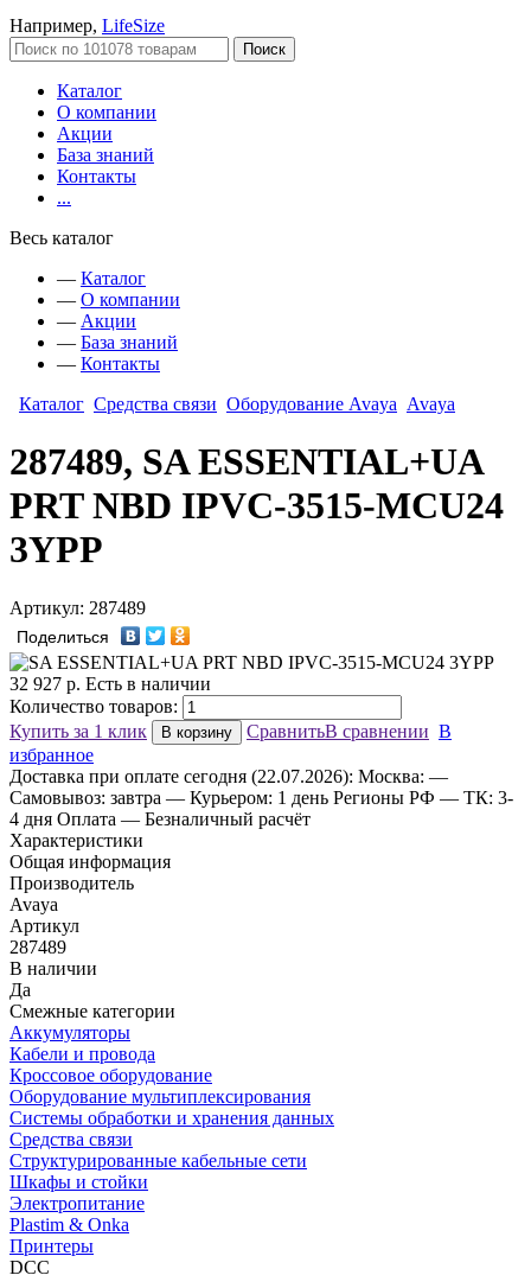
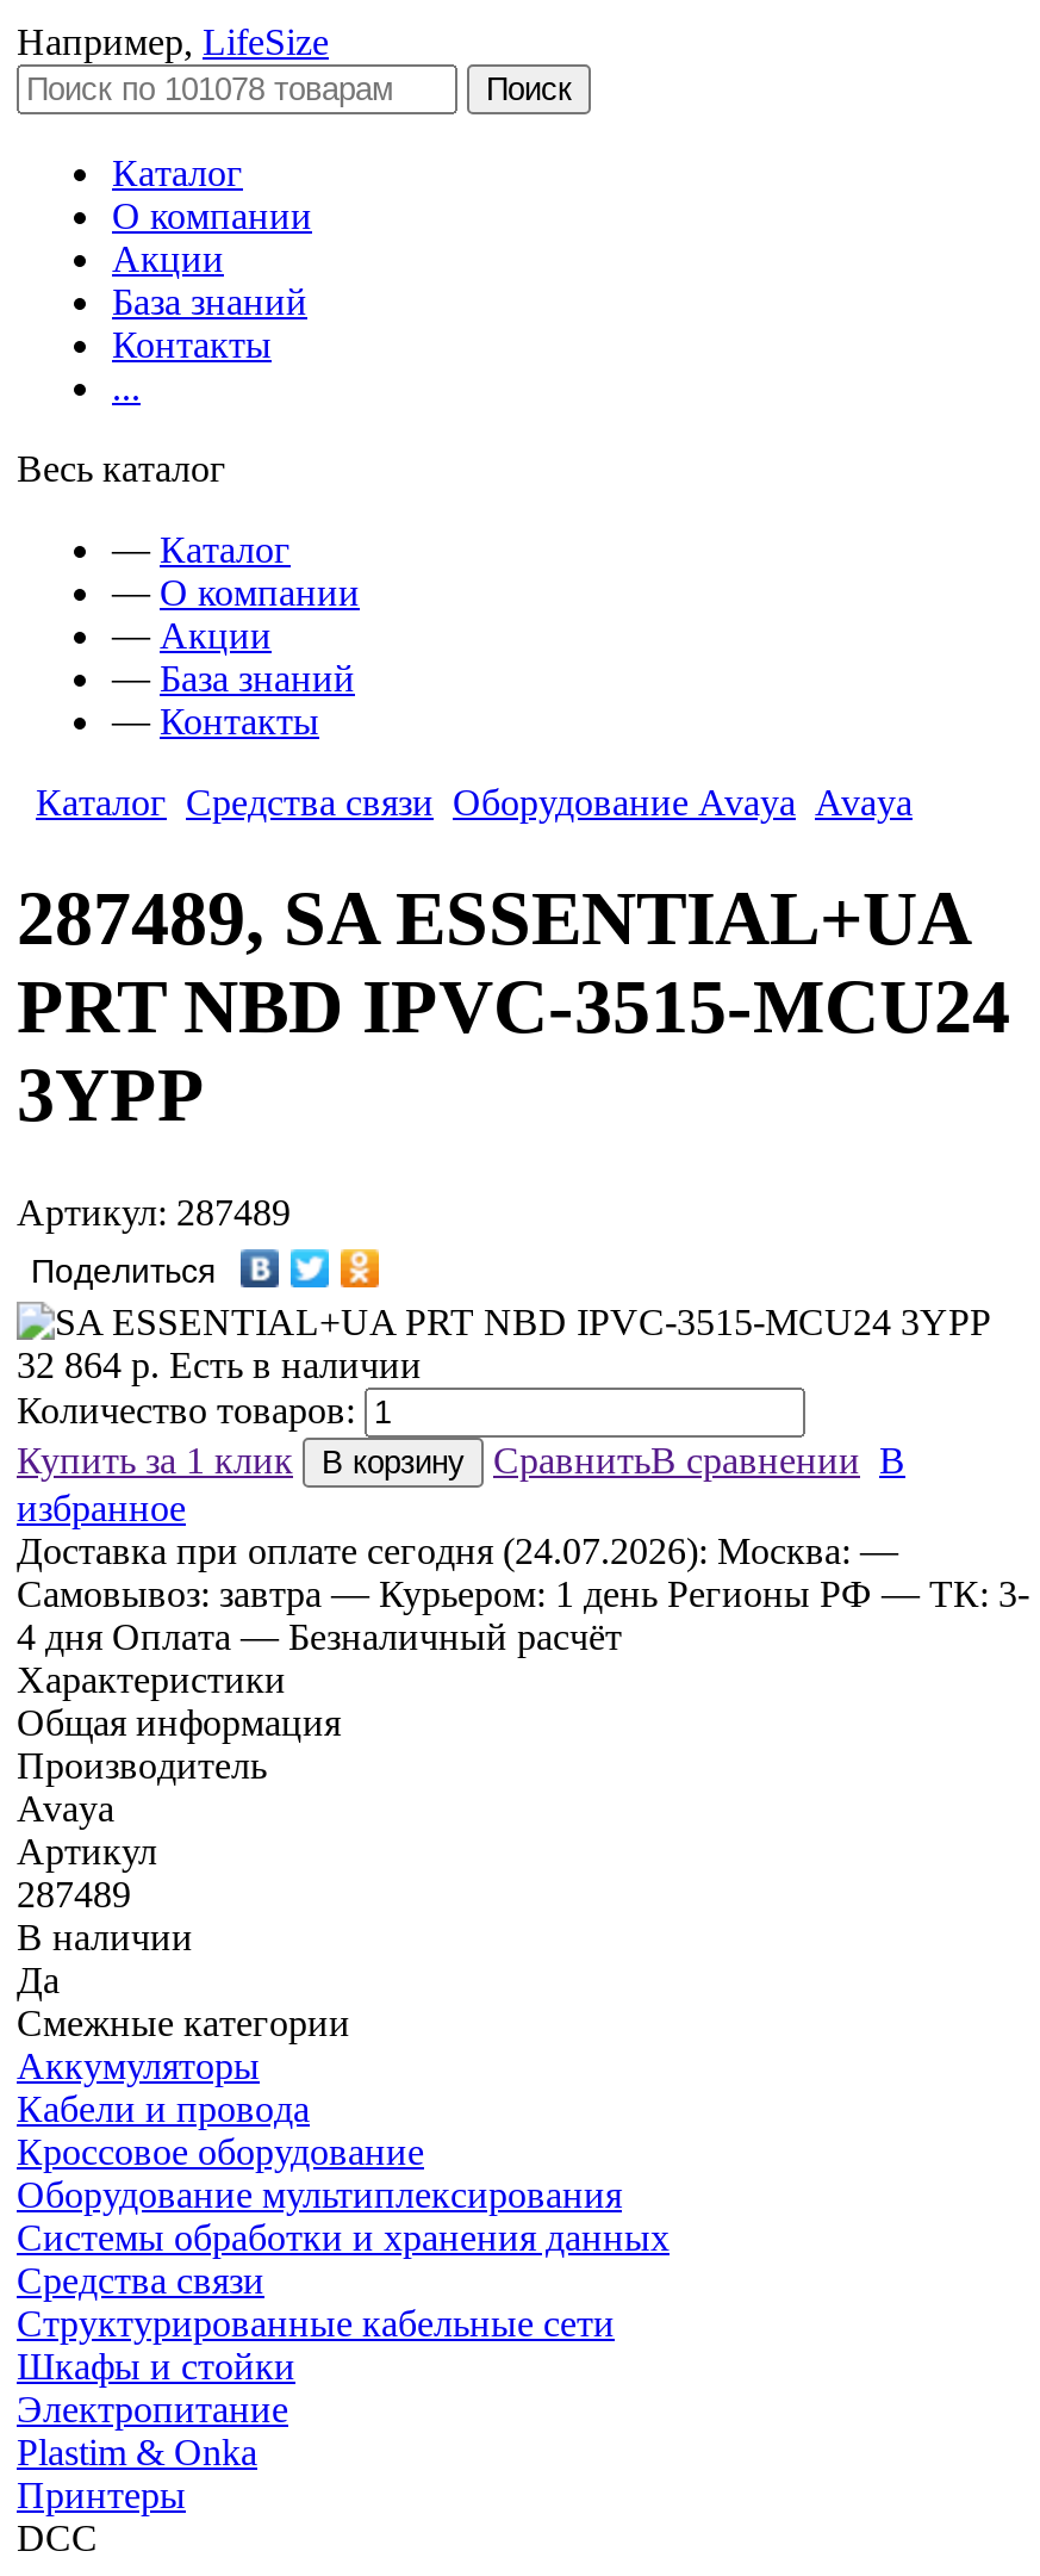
- 32 927 р. Есть в наличии
+ 32 864 р. Есть в наличии

- Доставка при оплате сегодня (22.07.2026): Москва: —
+ Доставка при оплате сегодня (24.07.2026): Москва: —
